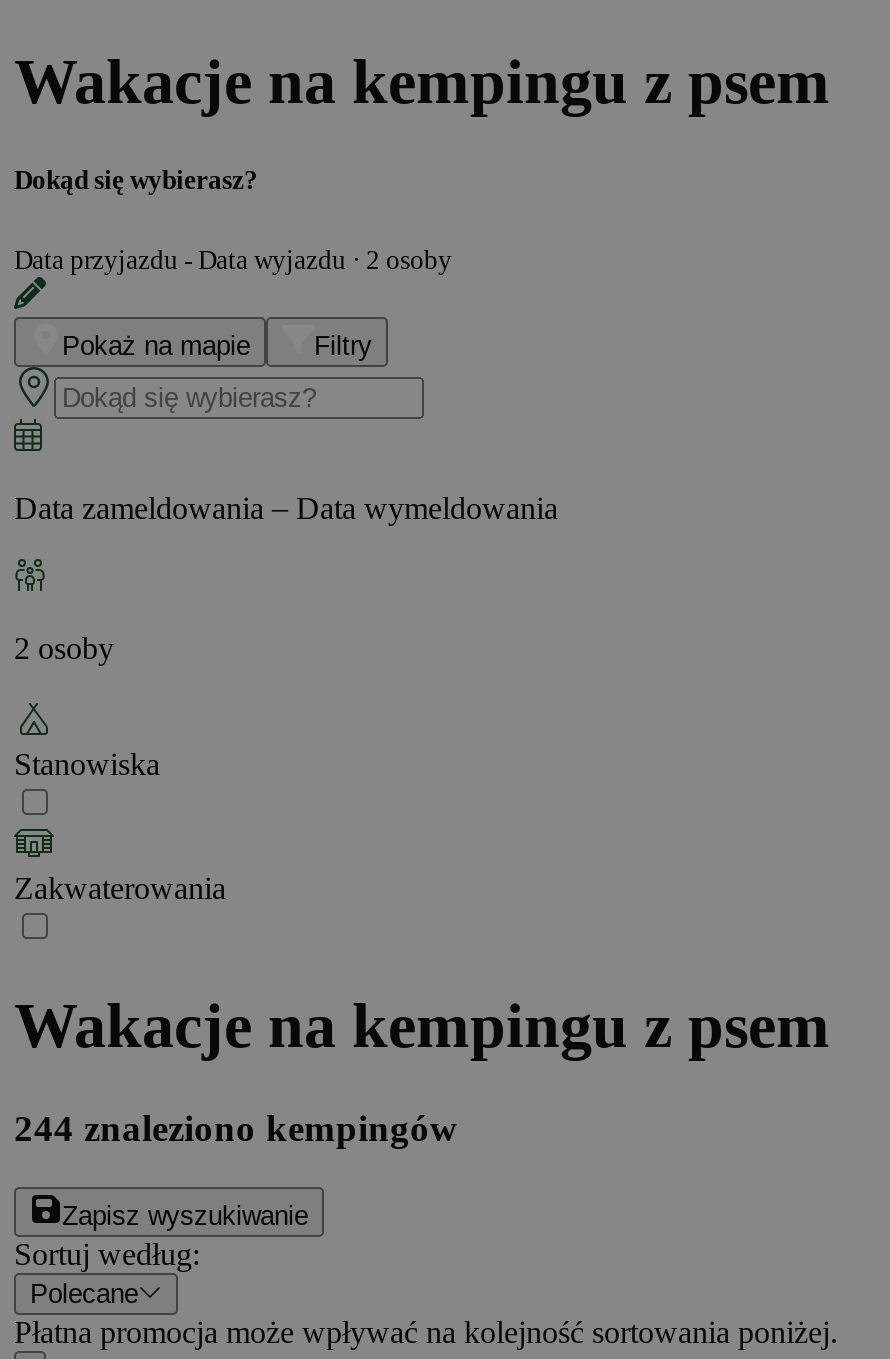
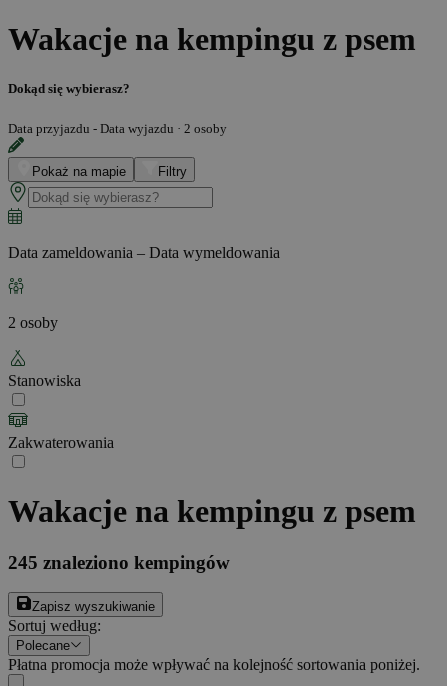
- 244 znaleziono kempingów
+ 245 znaleziono kempingów
